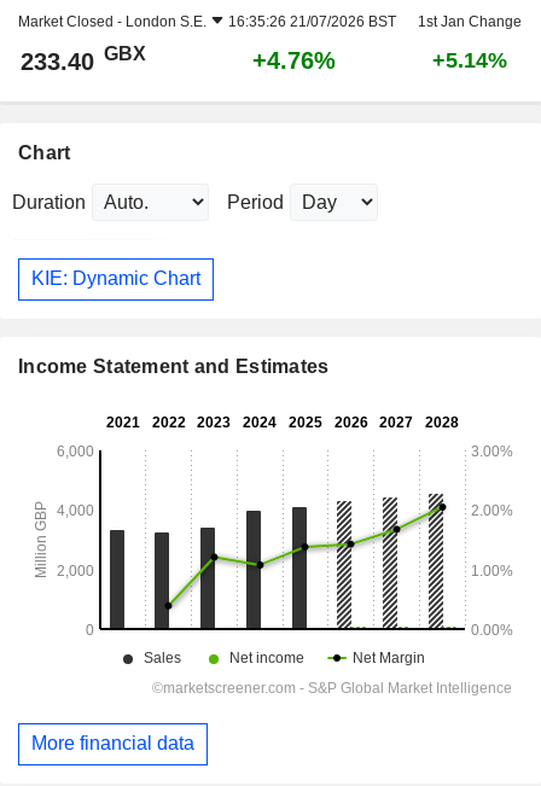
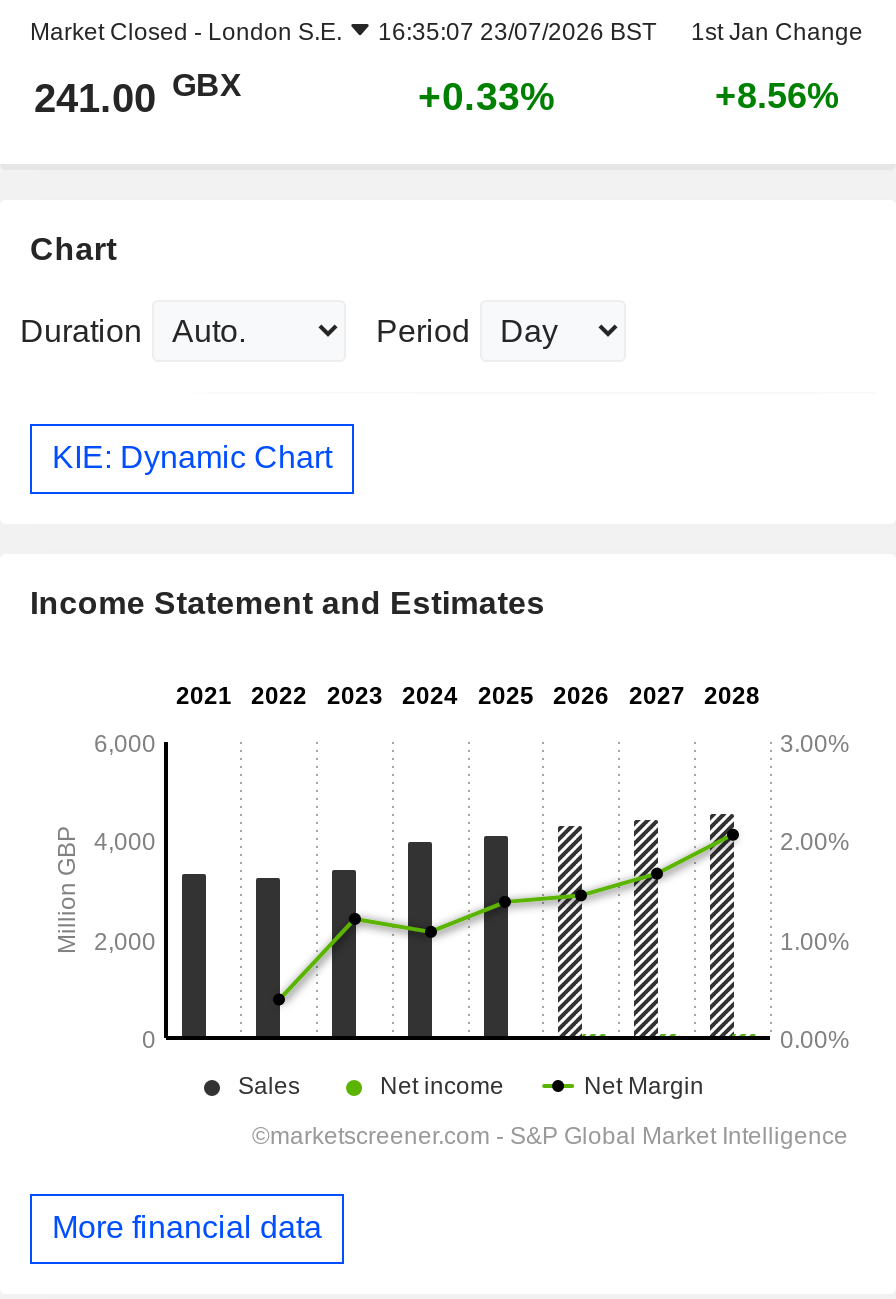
- Market Closed - London S.E. 16:35:26 21/07/2026 BST 1st Jan Change
+ Market Closed - London S.E. 16:35:07 23/07/2026 BST 1st Jan Change

- 233.40 GBX
+ 241.00 GBX

- +4.76%
+ +0.33%

- +5.14%
+ +8.56%
